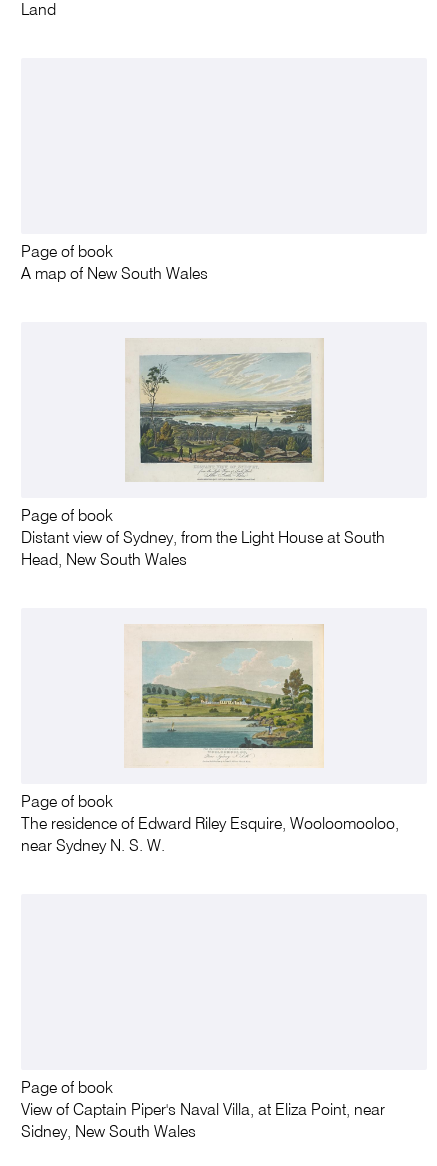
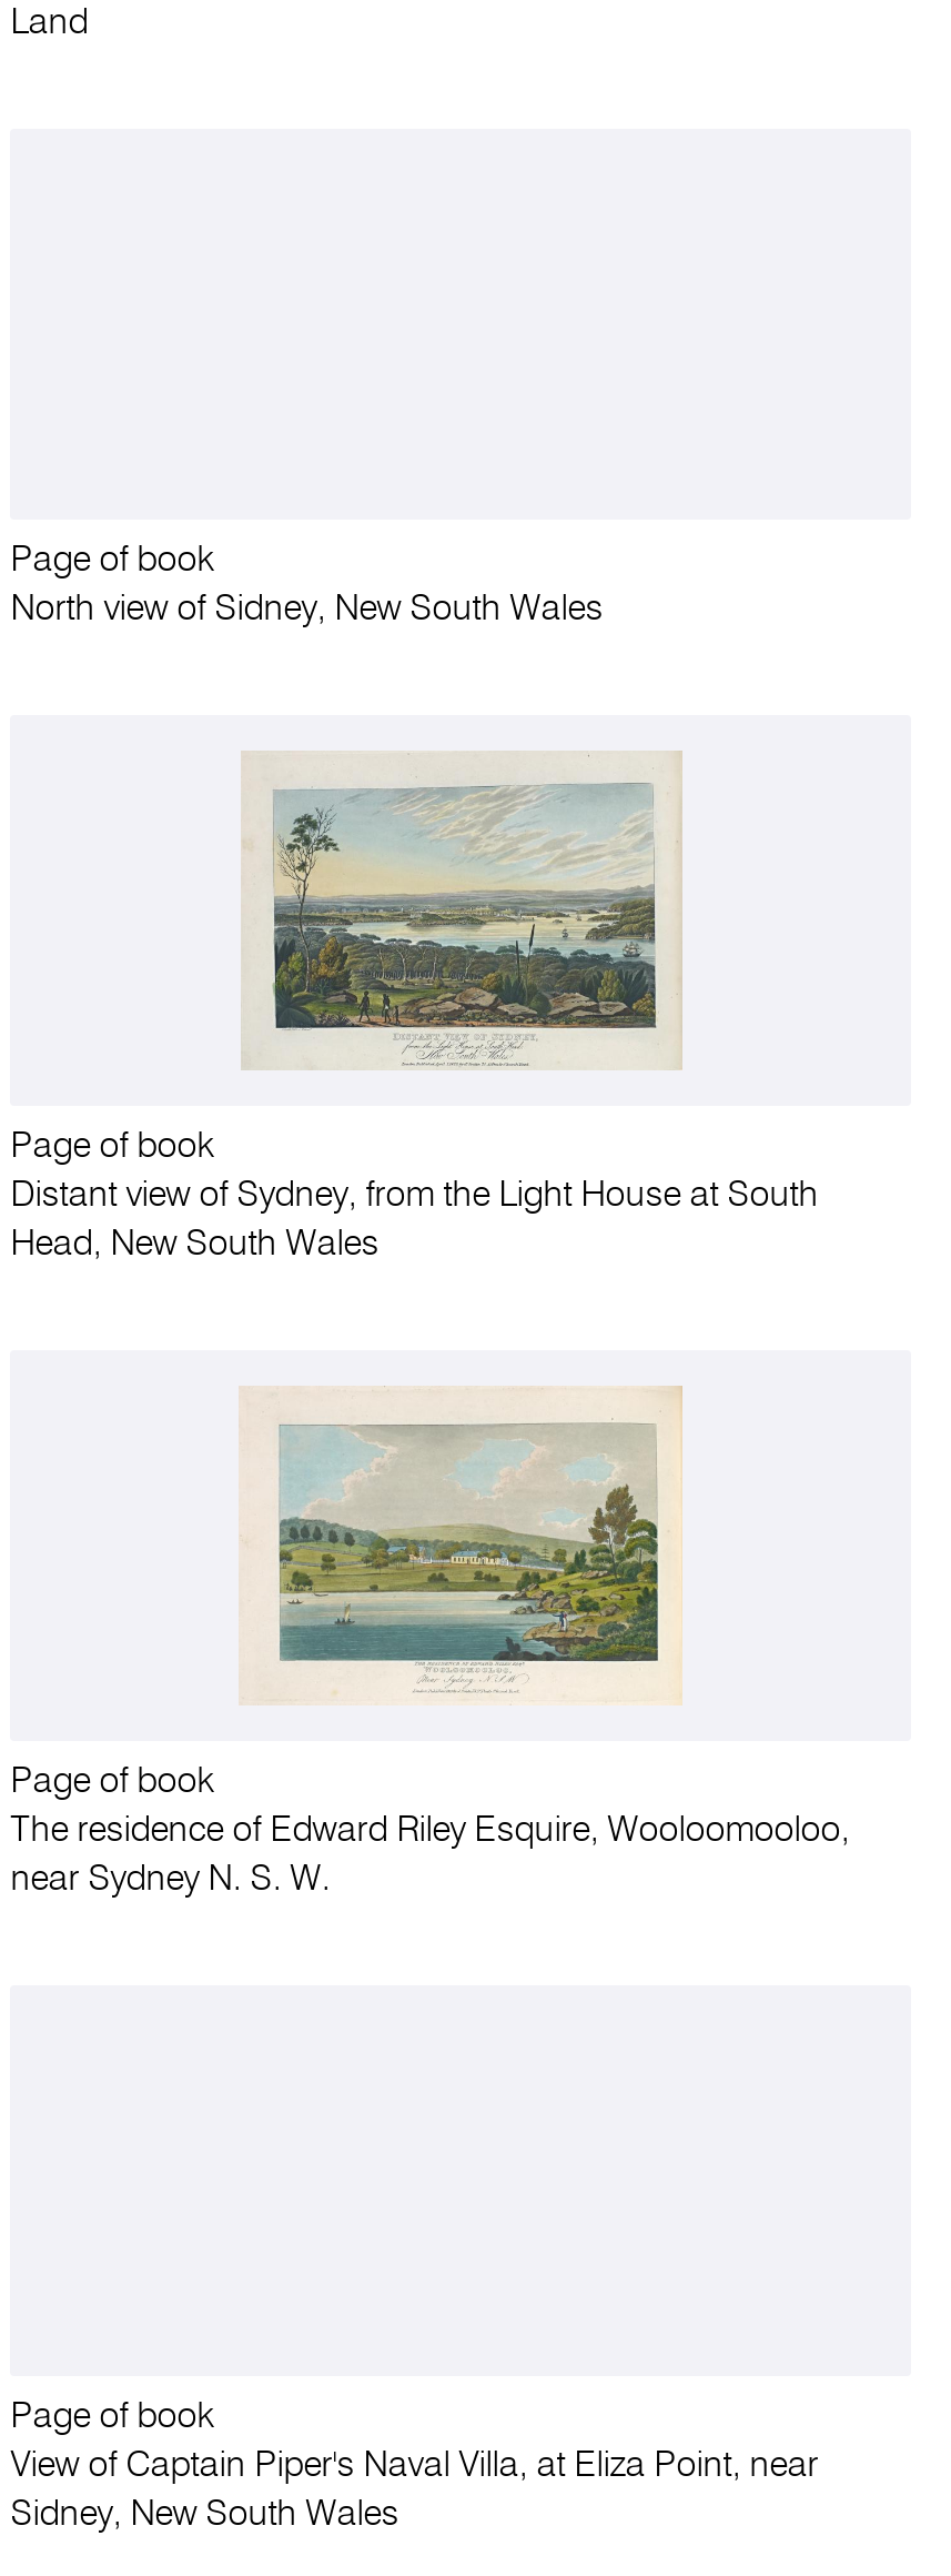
- A map of New South Wales
+ North view of Sidney, New South Wales
